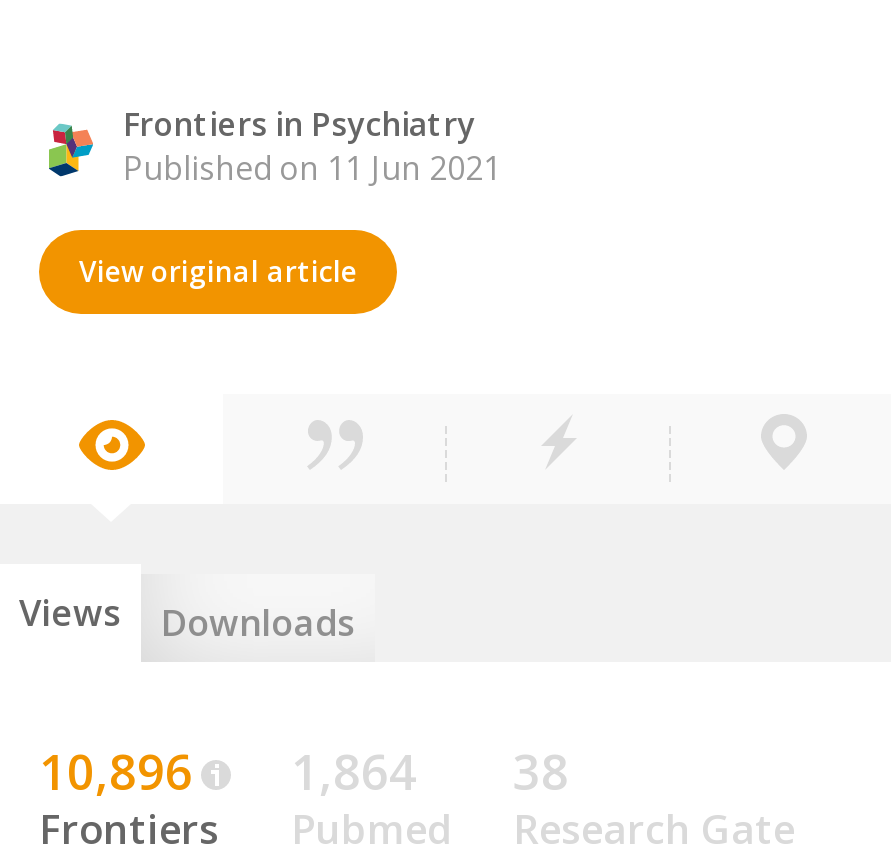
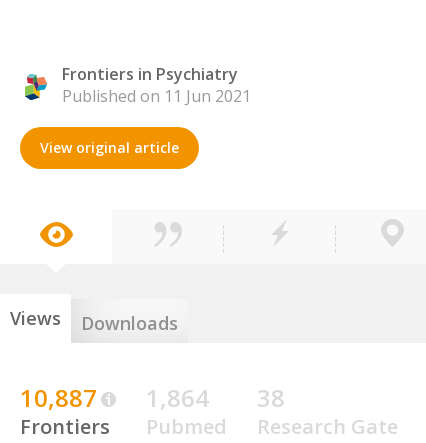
- 10,896
+ 10,887
